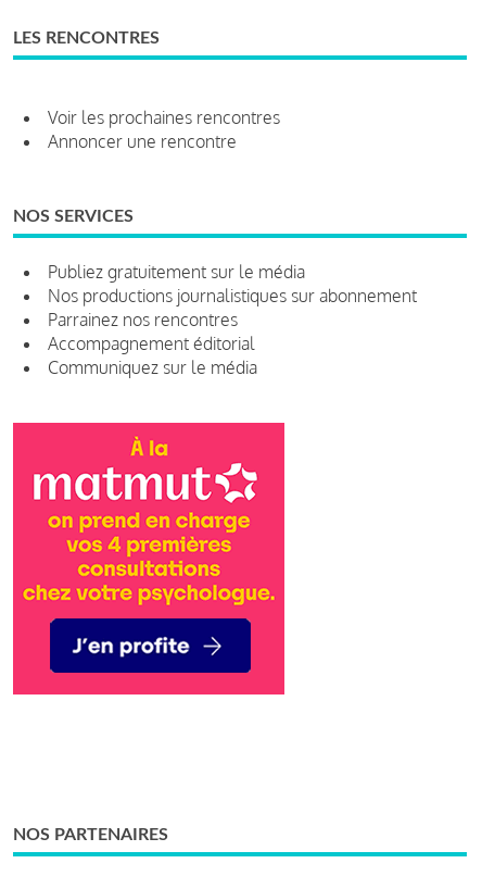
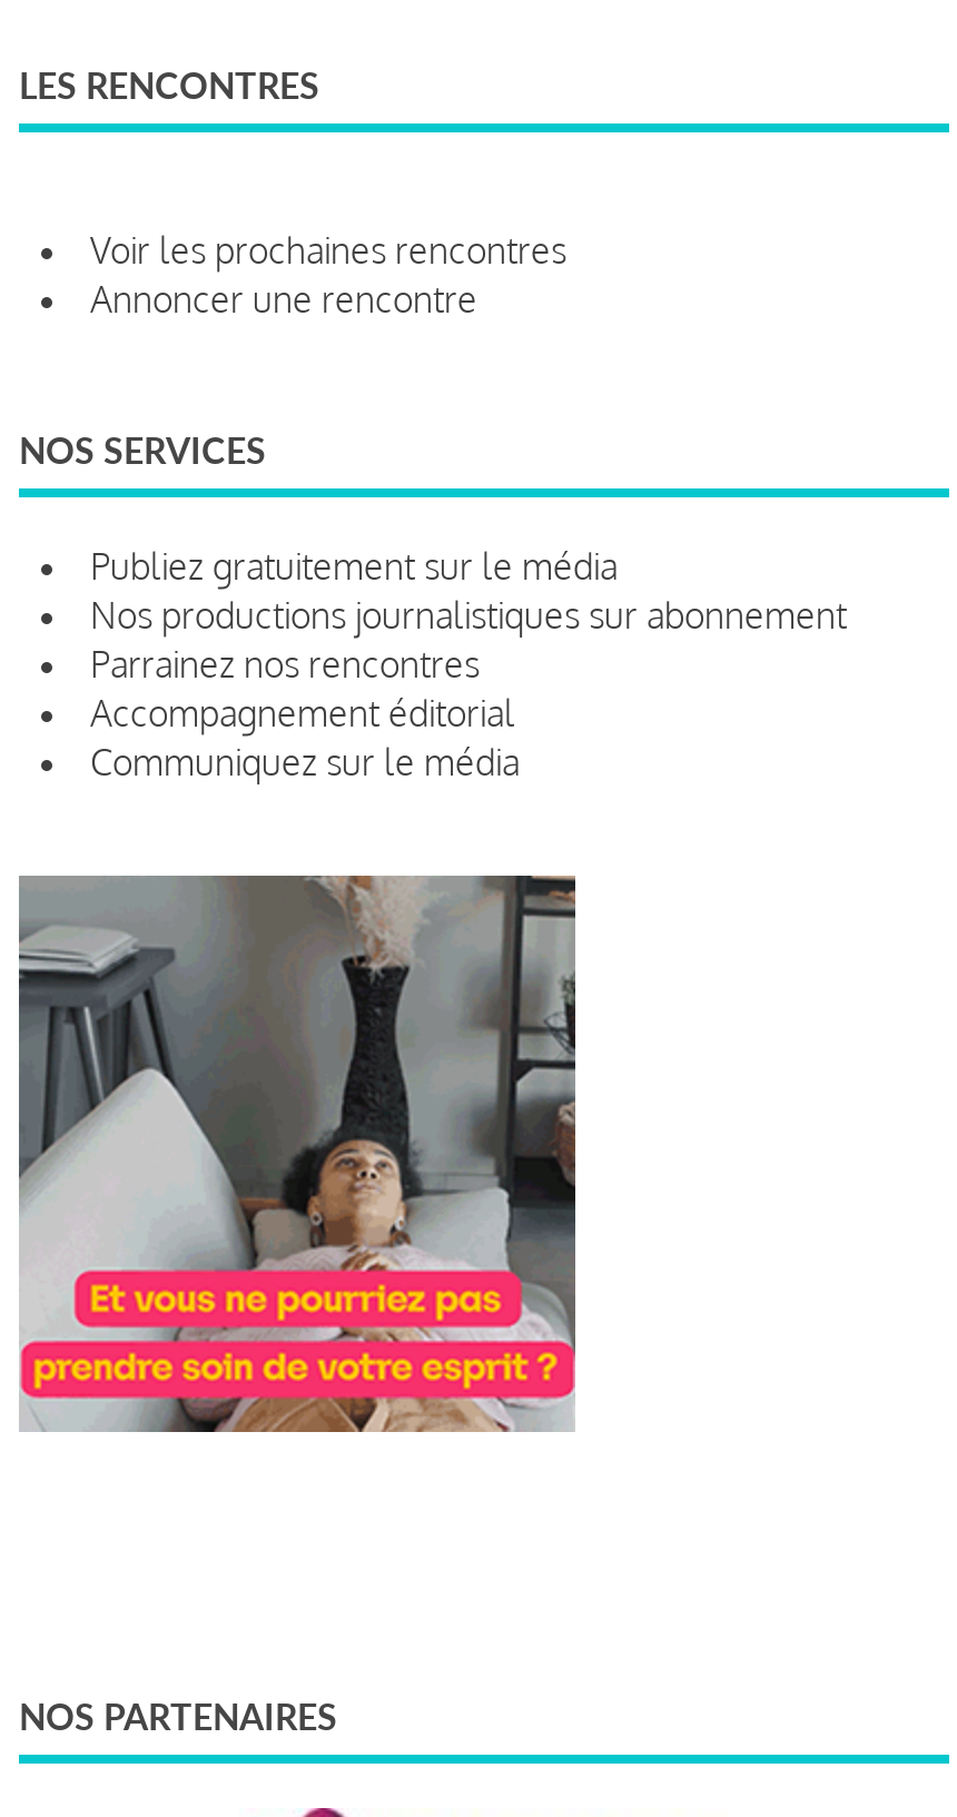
- [image]
+ [image]
